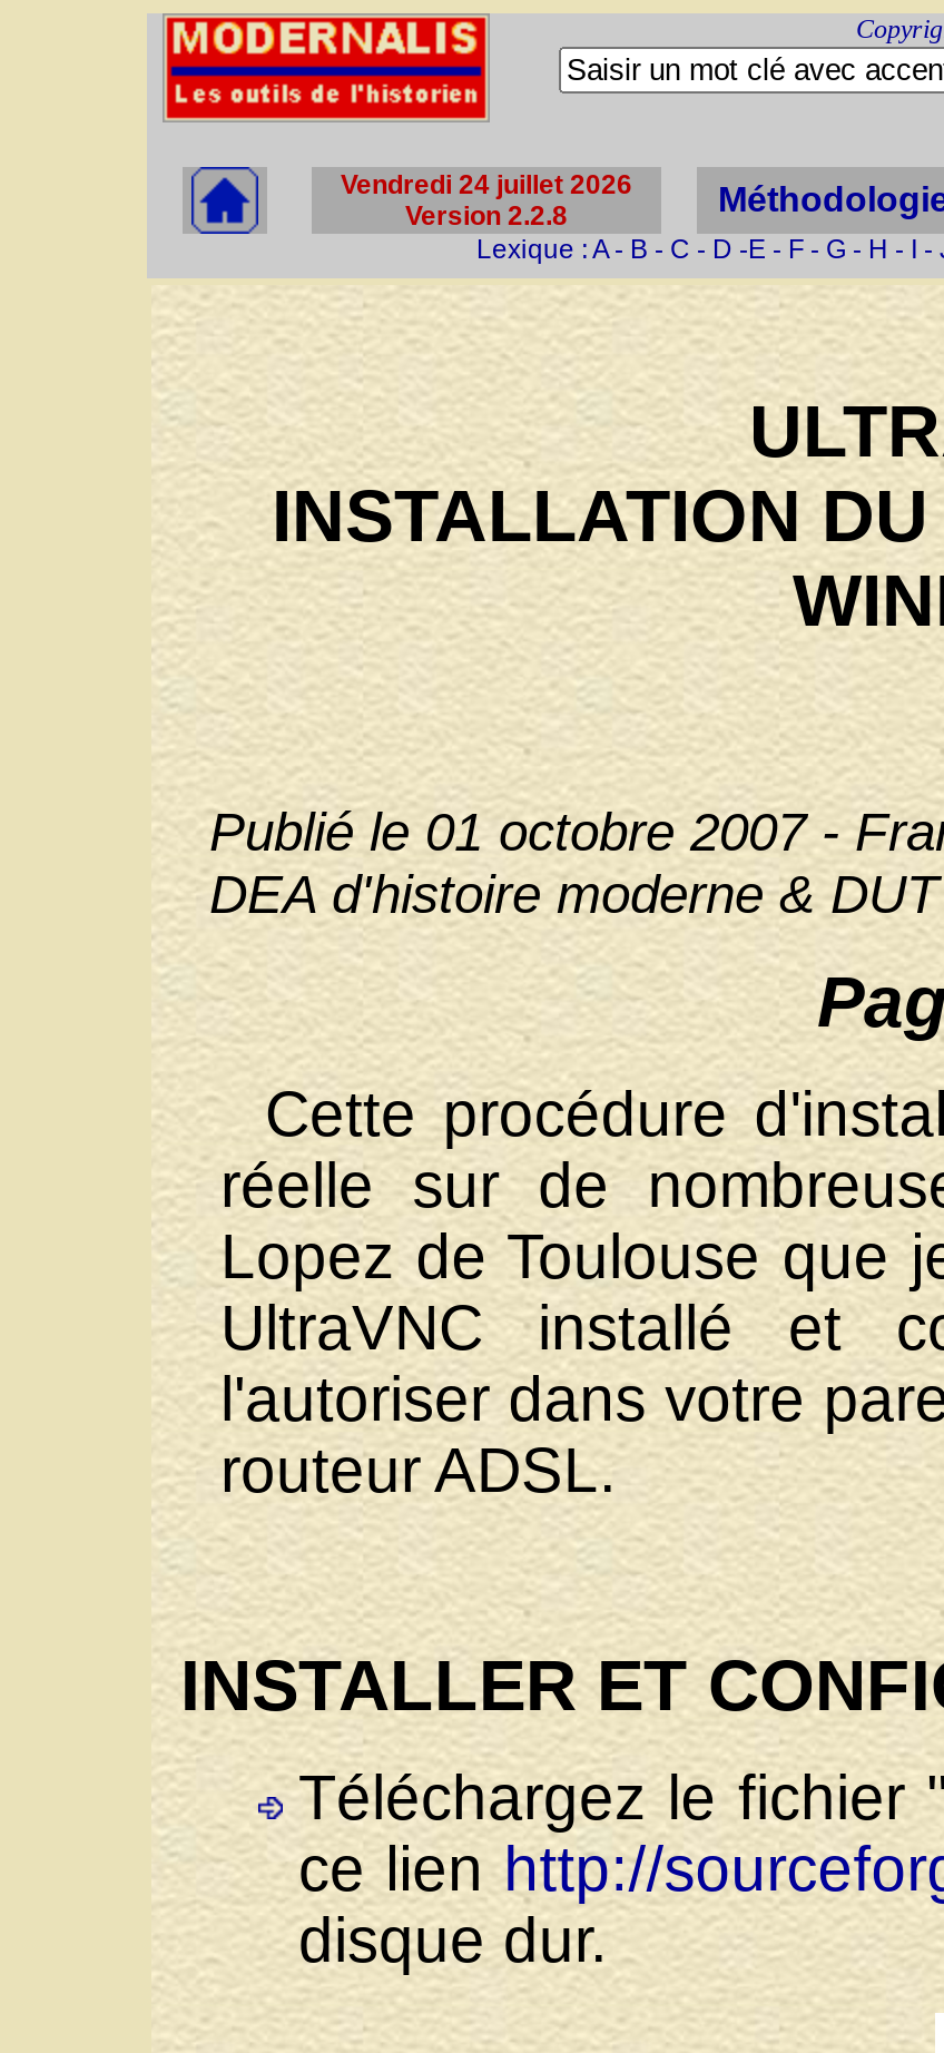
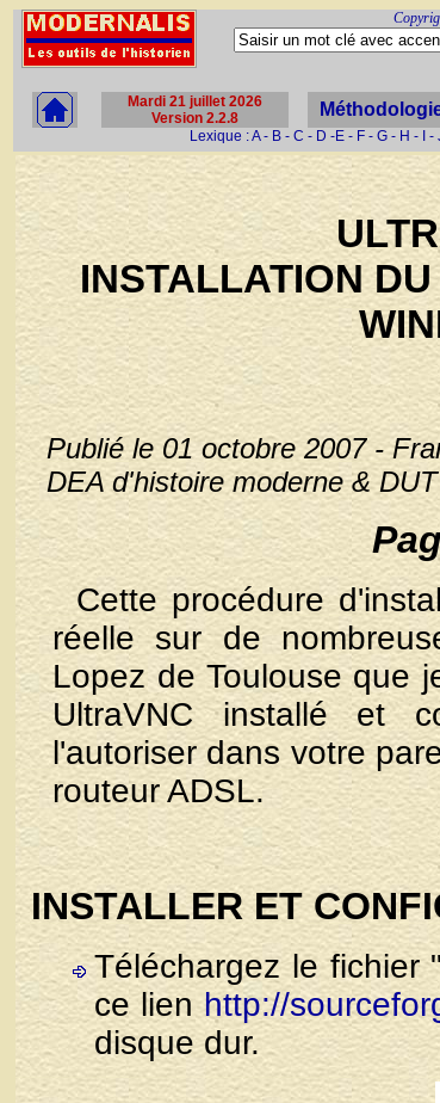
- Vendredi 24 juillet 2026
+ Mardi 21 juillet 2026
